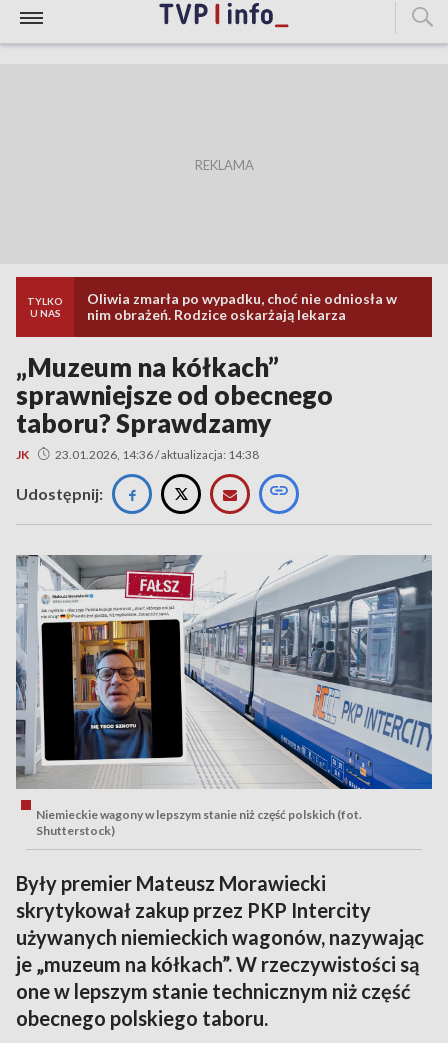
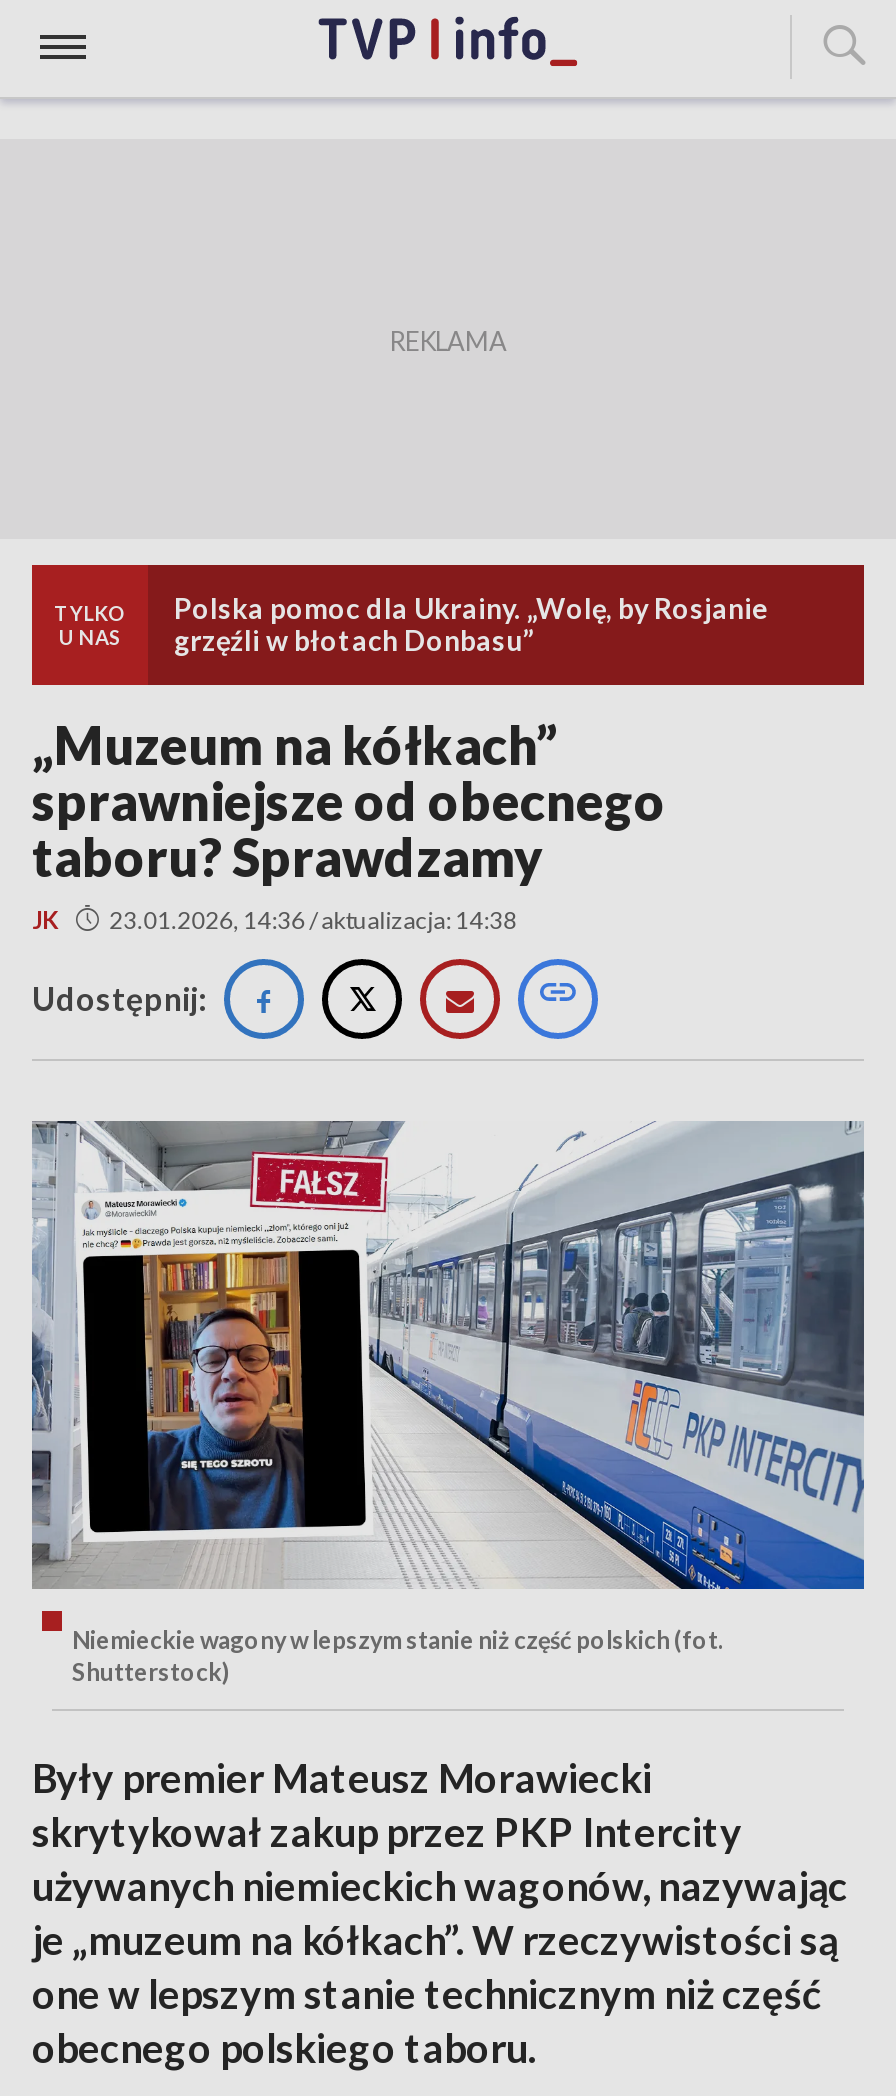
- Oliwia zmarła po wypadku, choć nie odniosła w
- nim obrażeń. Rodzice oskarżają lekarza
+ Polska pomoc dla Ukrainy. „Wolę, by Rosjanie
+ grzęźli w błotach Donbasu”
